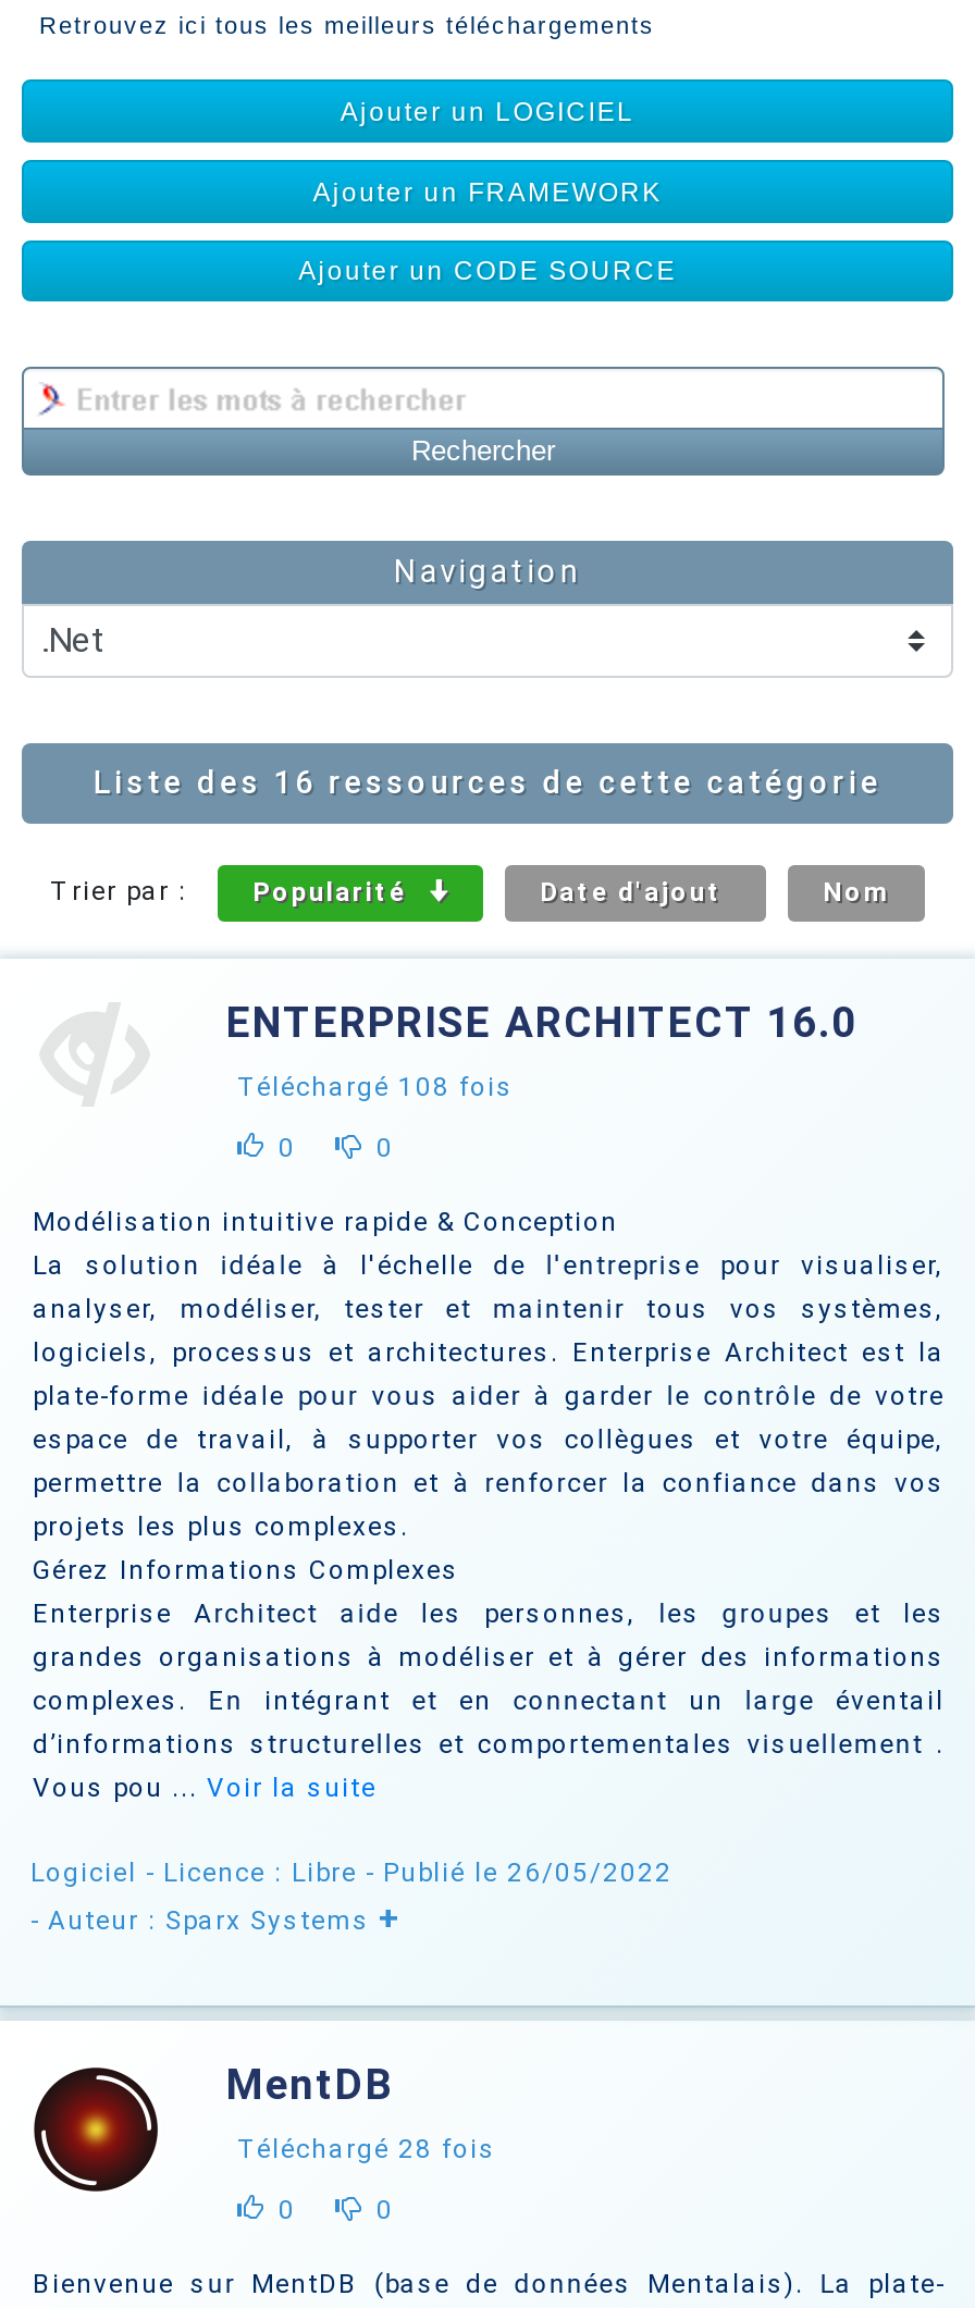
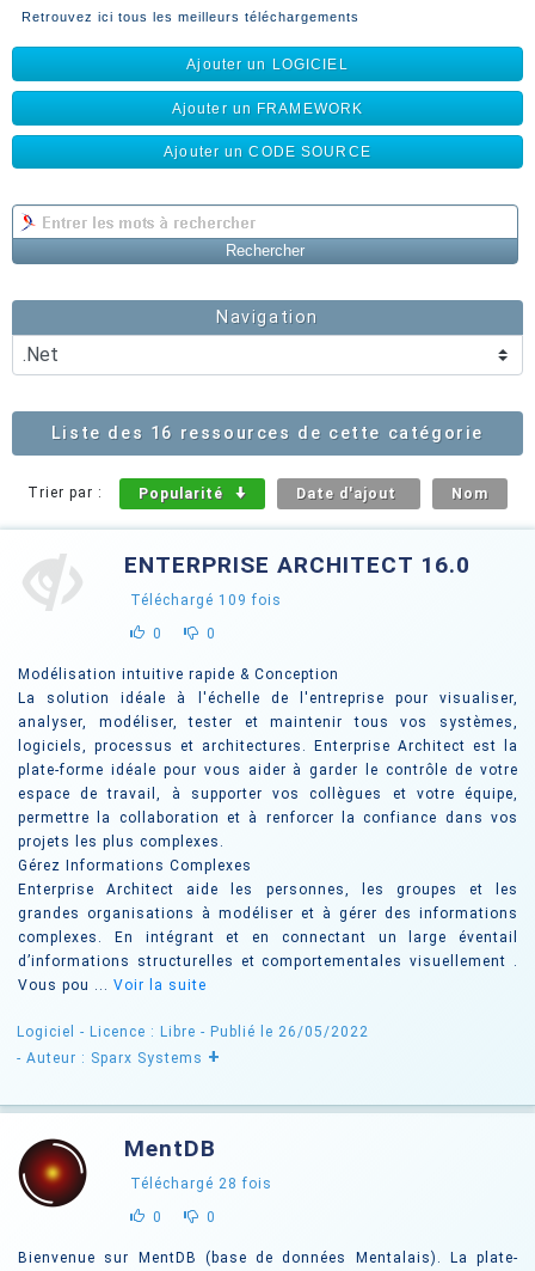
- Téléchargé 108 fois
+ Téléchargé 109 fois
